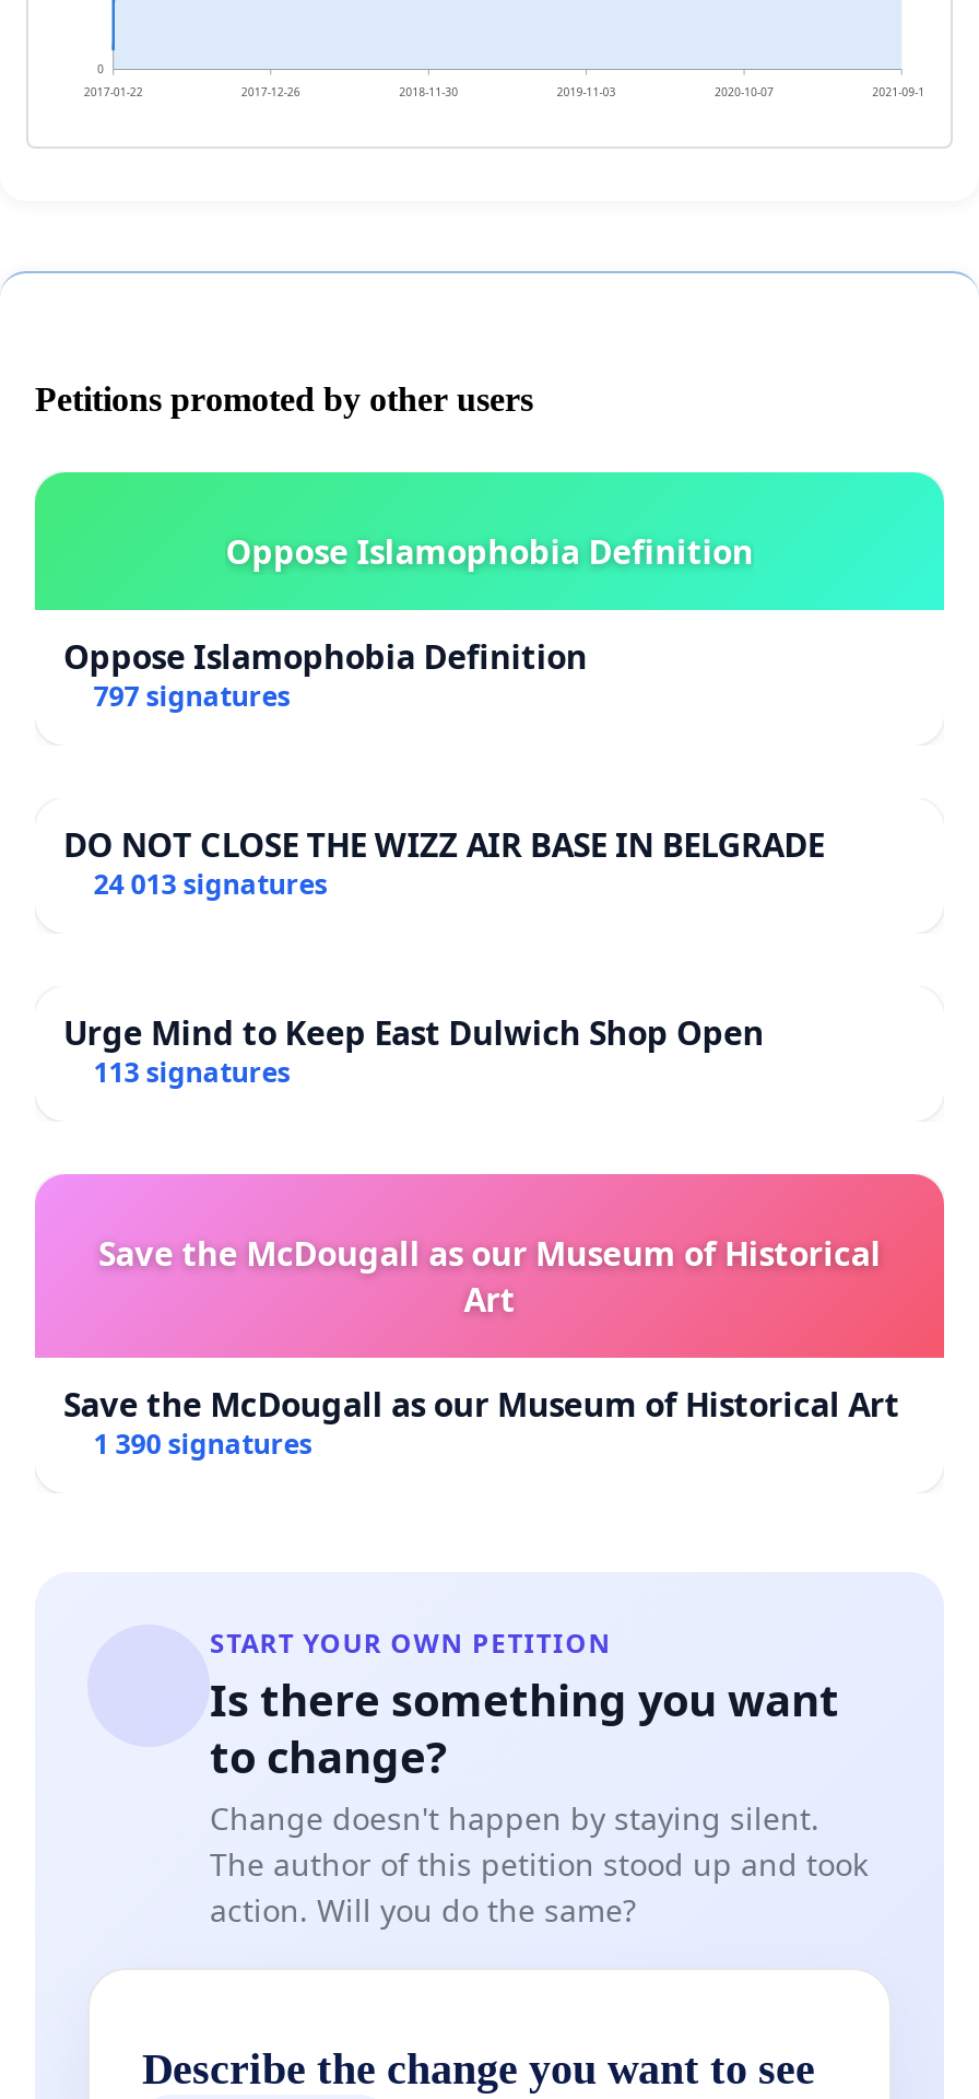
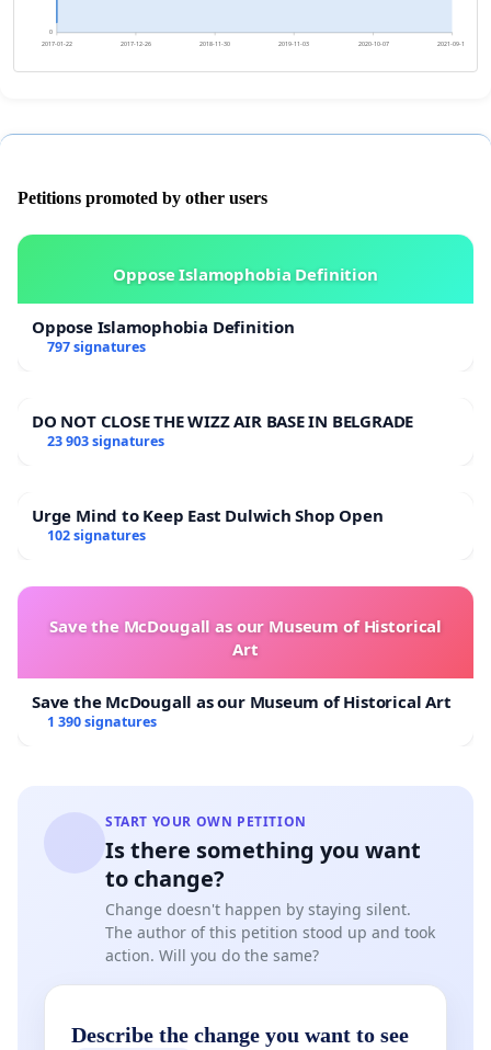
- 24 013 signatures
+ 23 903 signatures

- 113 signatures
+ 102 signatures
